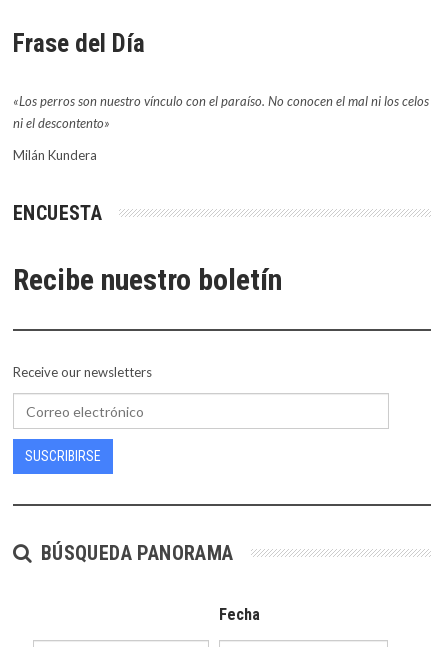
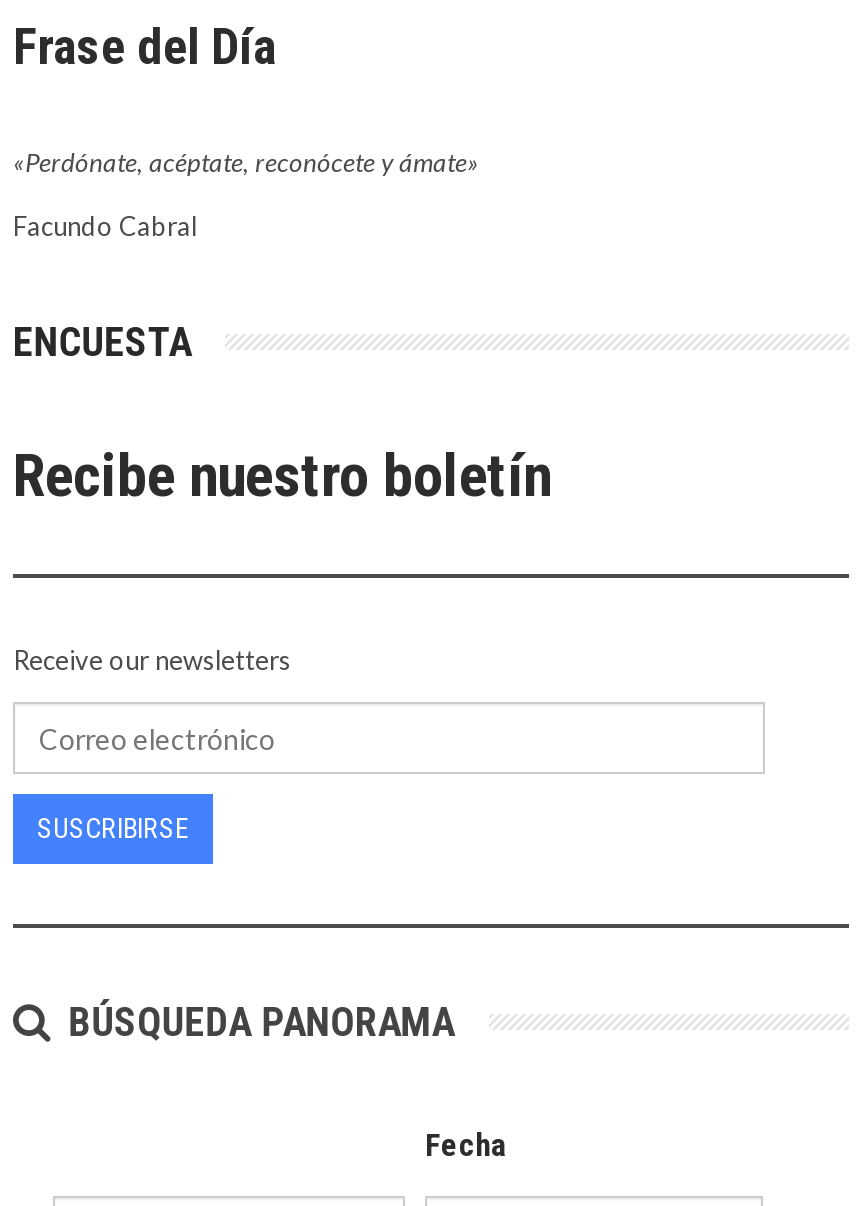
- «Los perros son nuestro vínculo con el paraíso. No conocen el mal ni los celos
- ni el descontento»
+ «Perdónate, acéptate, reconócete y ámate»

- Milán Kundera
+ Facundo Cabral
